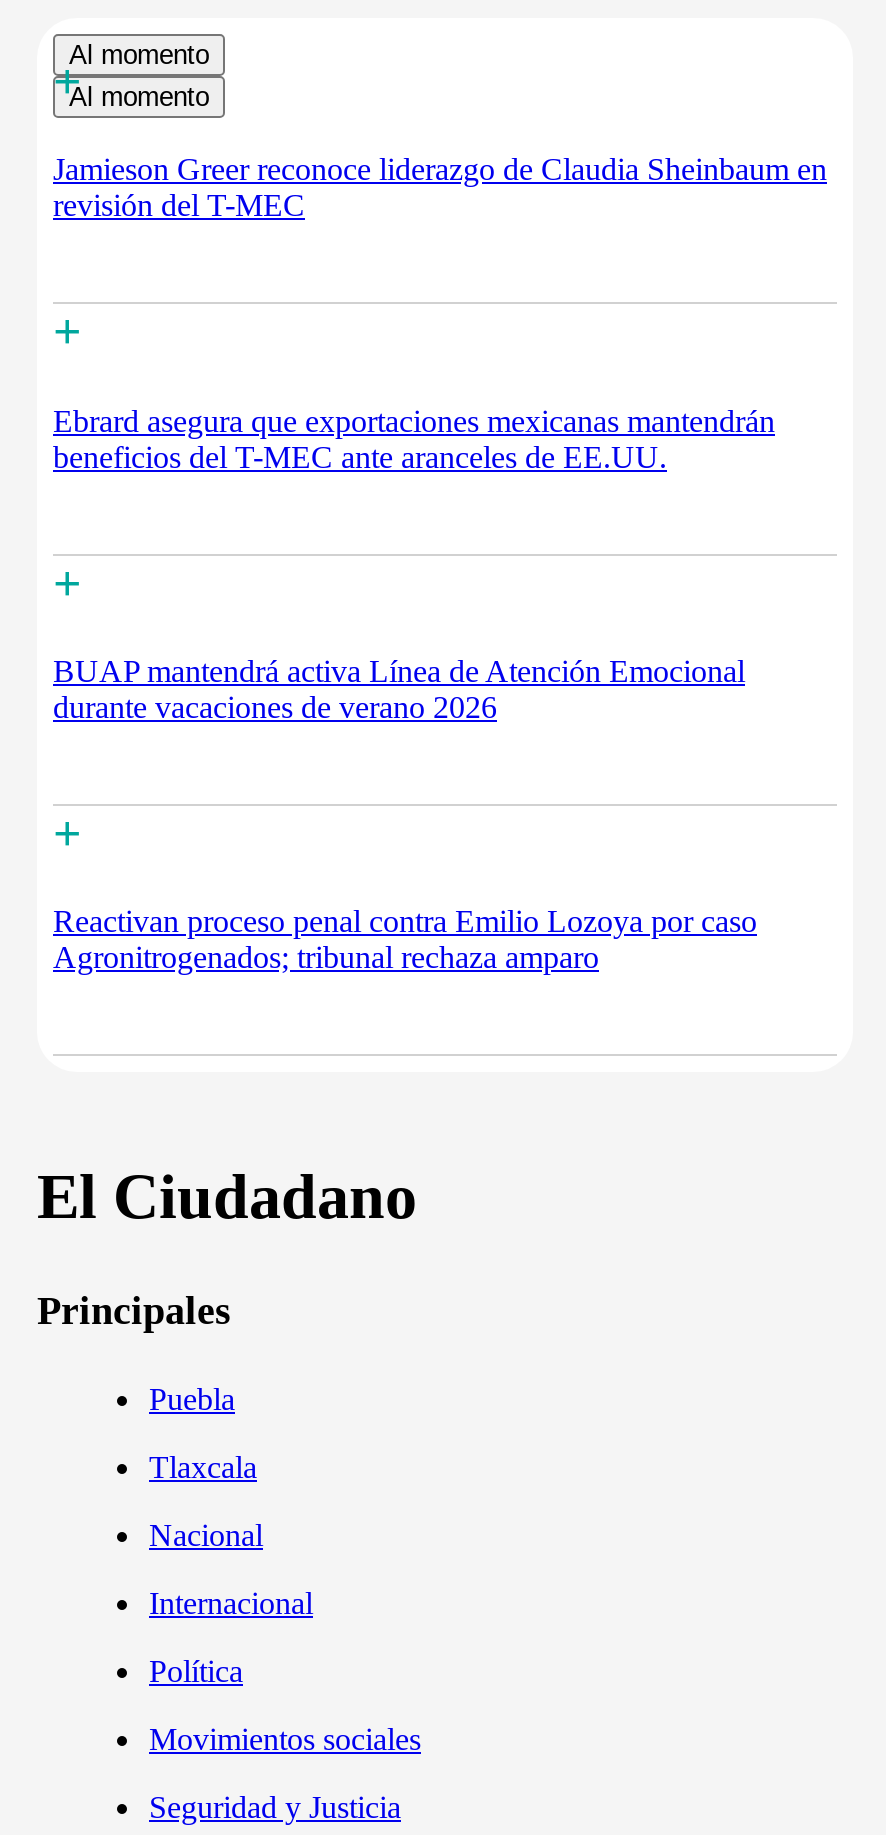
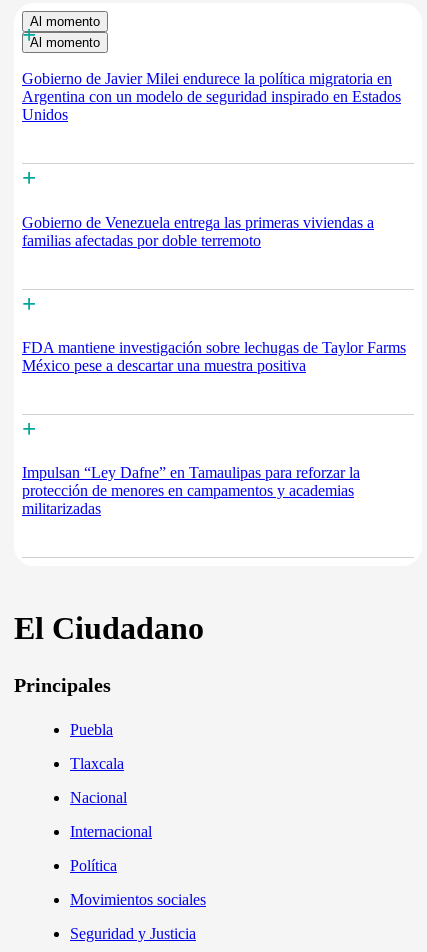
- Jamieson Greer reconoce liderazgo de Claudia Sheinbaum en
- revisión del T-MEC
+ Gobierno de Javier Milei endurece la política migratoria en
+ Argentina con un modelo de seguridad inspirado en Estados
+ Unidos

- Ebrard asegura que exportaciones mexicanas mantendrán
- beneficios del T-MEC ante aranceles de EE.UU.
+ Gobierno de Venezuela entrega las primeras viviendas a
+ familias afectadas por doble terremoto

- BUAP mantendrá activa Línea de Atención Emocional
- durante vacaciones de verano 2026
+ FDA mantiene investigación sobre lechugas de Taylor Farms
+ México pese a descartar una muestra positiva

- Reactivan proceso penal contra Emilio Lozoya por caso
- Agronitrogenados; tribunal rechaza amparo
+ Impulsan “Ley Dafne” en Tamaulipas para reforzar la
+ protección de menores en campamentos y academias
+ militarizadas
